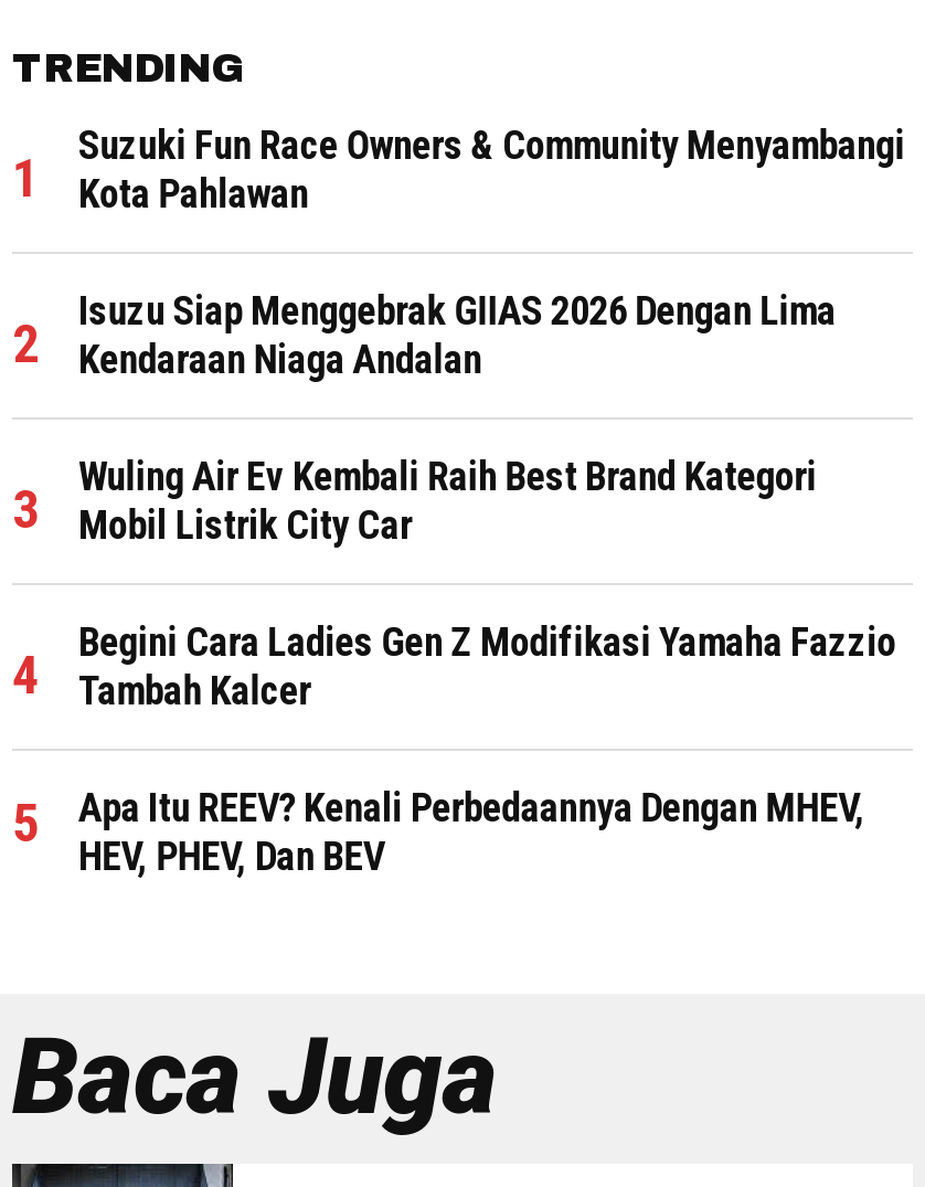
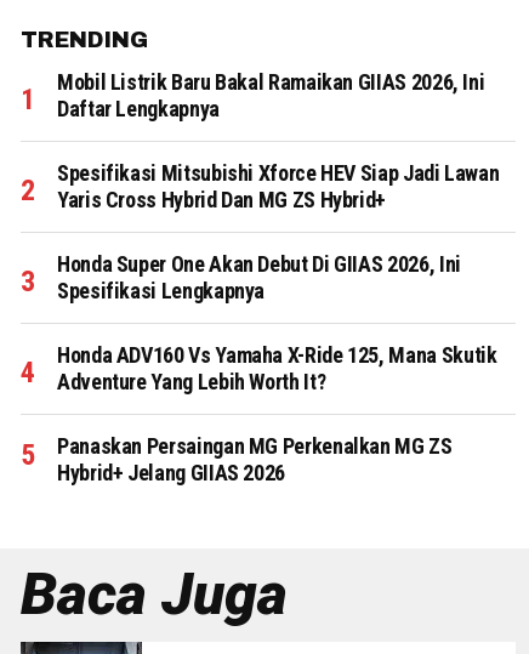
- Suzuki Fun Race Owners & Community Menyambangi
- Kota Pahlawan
+ Mobil Listrik Baru Bakal Ramaikan GIIAS 2026, Ini
+ Daftar Lengkapnya

- Isuzu Siap Menggebrak GIIAS 2026 Dengan Lima
- Kendaraan Niaga Andalan
+ Spesifikasi Mitsubishi Xforce HEV Siap Jadi Lawan
+ Yaris Cross Hybrid Dan MG ZS Hybrid+

- Wuling Air Ev Kembali Raih Best Brand Kategori
- Mobil Listrik City Car
+ Honda Super One Akan Debut Di GIIAS 2026, Ini
+ Spesifikasi Lengkapnya

- Begini Cara Ladies Gen Z Modifikasi Yamaha Fazzio
- Tambah Kalcer
+ Honda ADV160 Vs Yamaha X-Ride 125, Mana Skutik
+ Adventure Yang Lebih Worth It?

- Apa Itu REEV? Kenali Perbedaannya Dengan MHEV,
- HEV, PHEV, Dan BEV
+ Panaskan Persaingan MG Perkenalkan MG ZS
+ Hybrid+ Jelang GIIAS 2026
